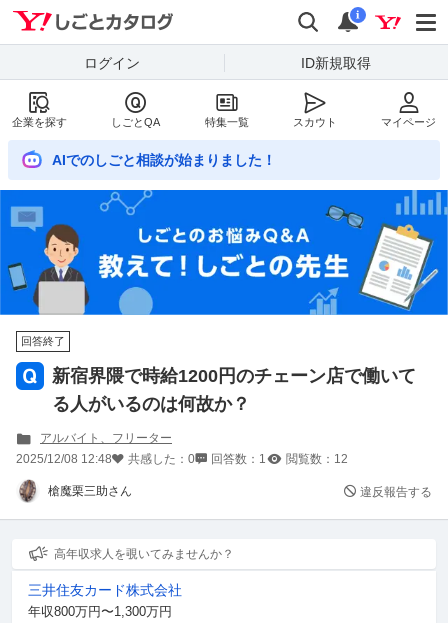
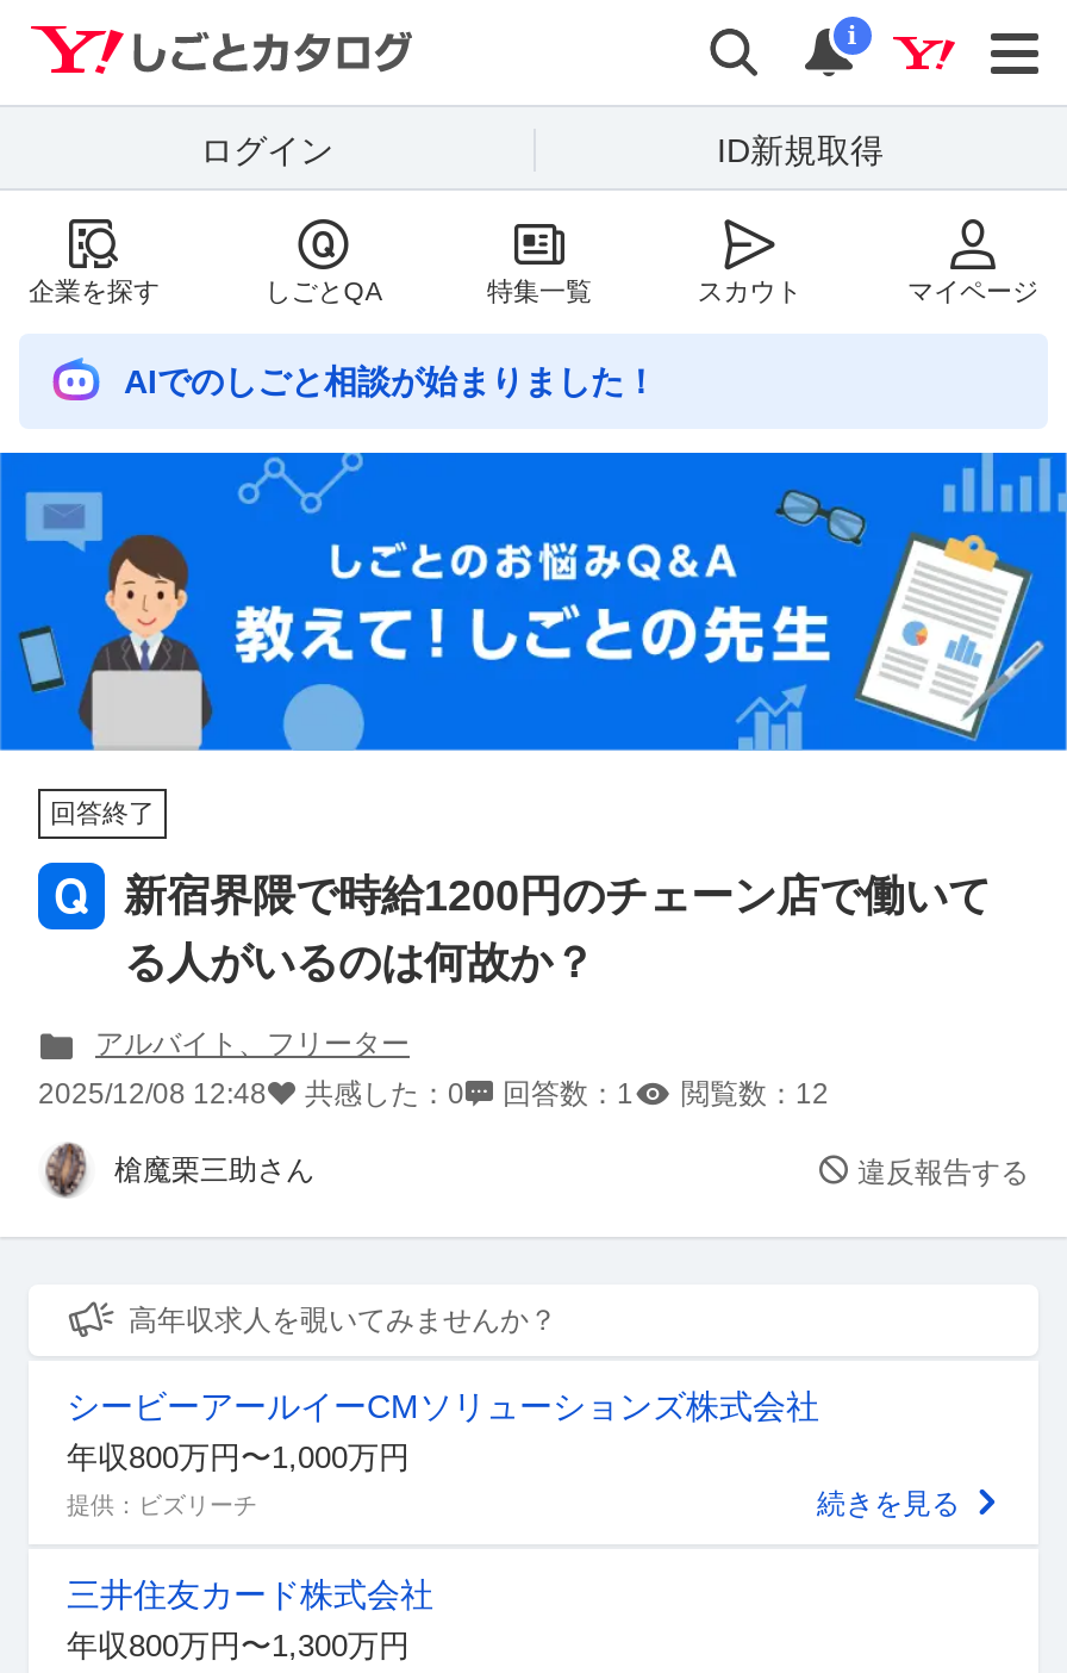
+ シービーアールイーCMソリューションズ株式会社
+ 年収800万円〜1,000万円
+ 提供：ビズリーチ
+ 続きを見る
